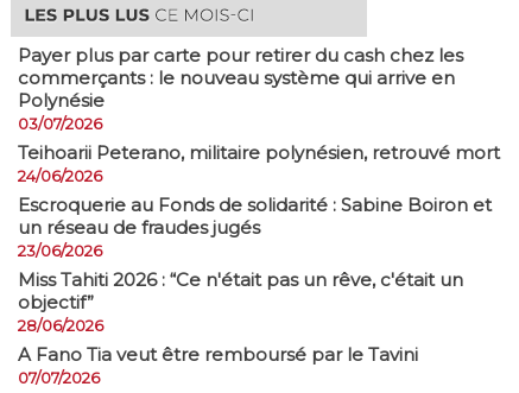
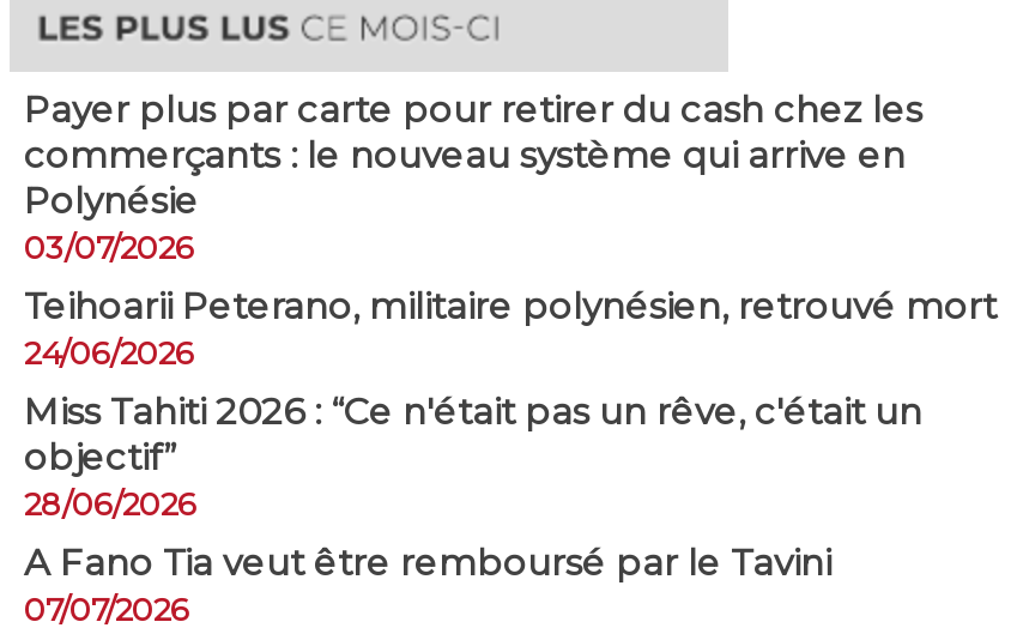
- Escroquerie au Fonds de solidarité : Sabine Boiron et
- un réseau de fraudes jugés
- 23/06/2026
